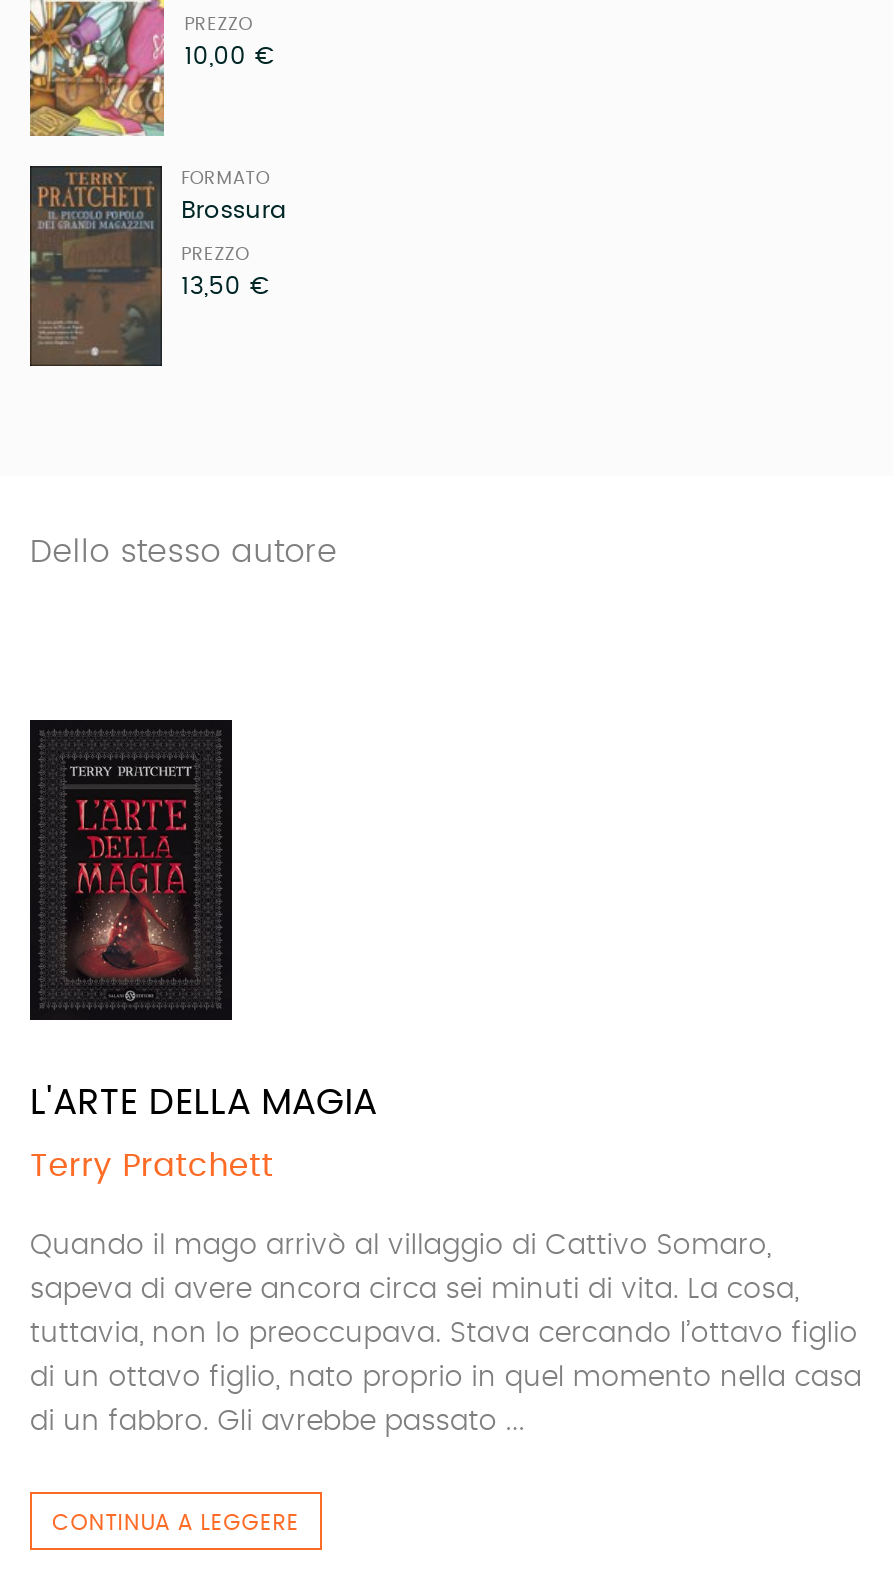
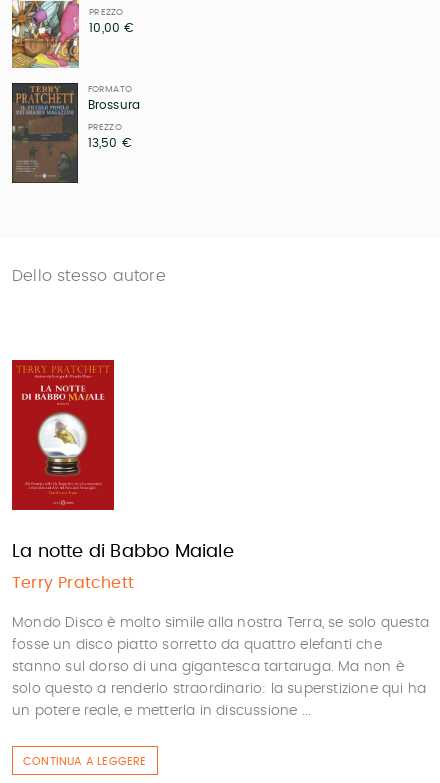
- [image]
- L'ARTE DELLA MAGIA
+ [image]
+ La notte di Babbo Maiale

- Quando il mago arrivò al villaggio di Cattivo Somaro,
+ Mondo Disco è molto simile alla nostra Terra, se solo questa

- sapeva di avere ancora circa sei minuti di vita. La cosa,
+ fosse un disco piatto sorretto da quattro elefanti che

- tuttavia, non lo preoccupava. Stava cercando l’ottavo figlio
+ stanno sul dorso di una gigantesca tartaruga. Ma non è

- di un ottavo figlio, nato proprio in quel momento nella casa
+ solo questo a renderlo straordinario: la superstizione qui ha

- di un fabbro. Gli avrebbe passato ...
+ un potere reale, e metterla in discussione ...
